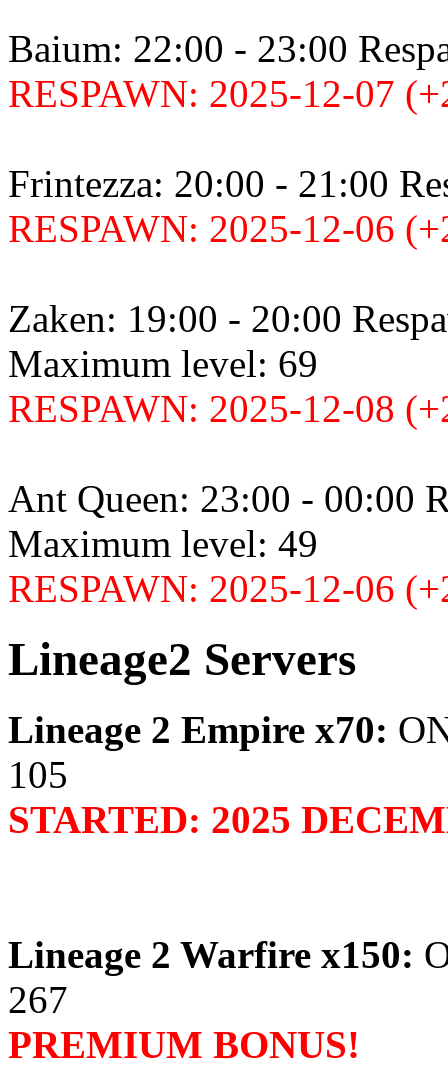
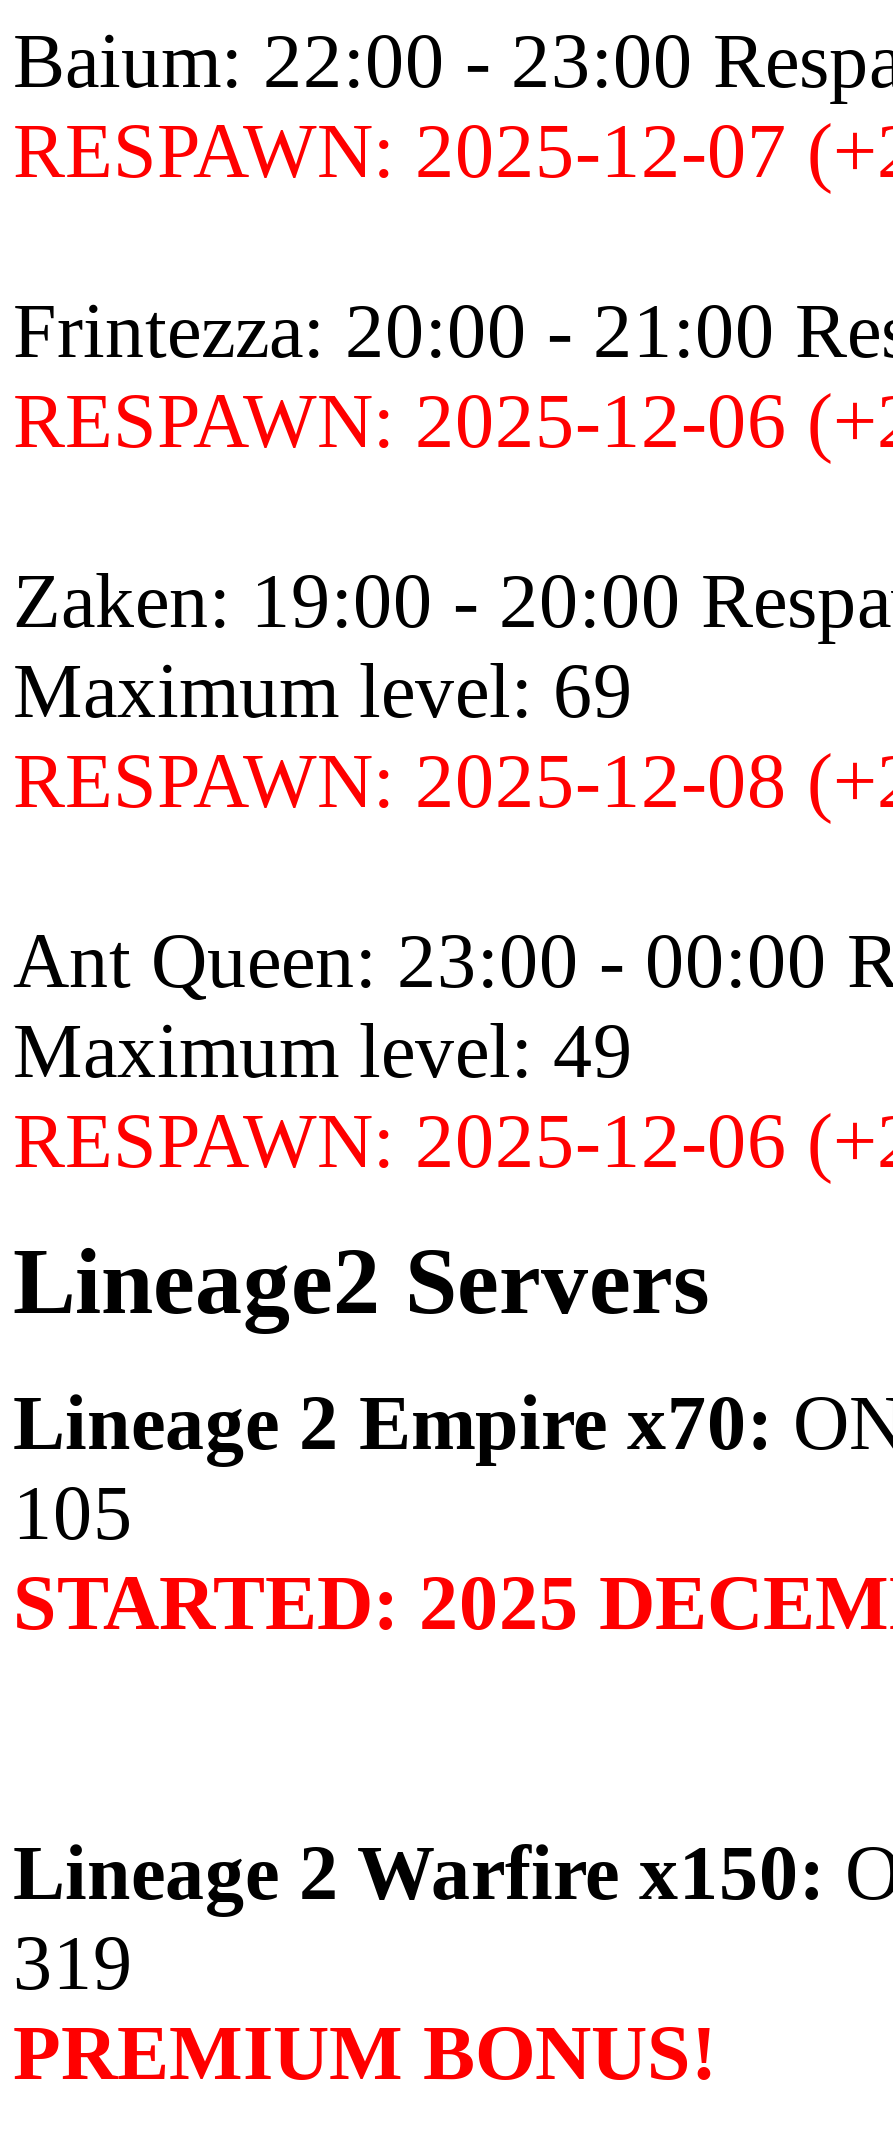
- 267
+ 319
